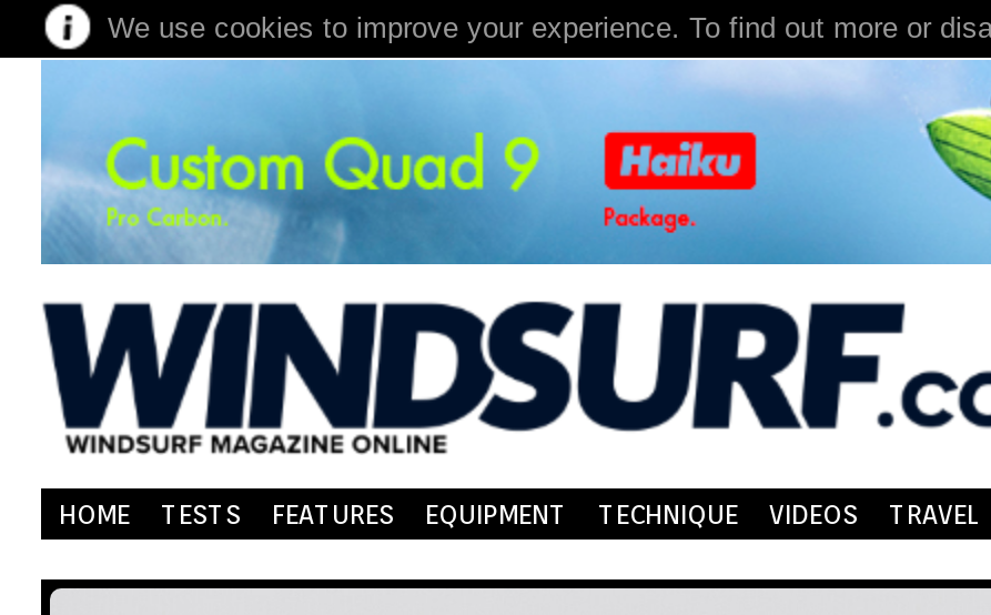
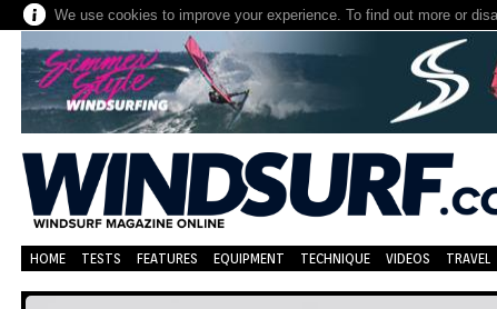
- [image]
+ [image]
